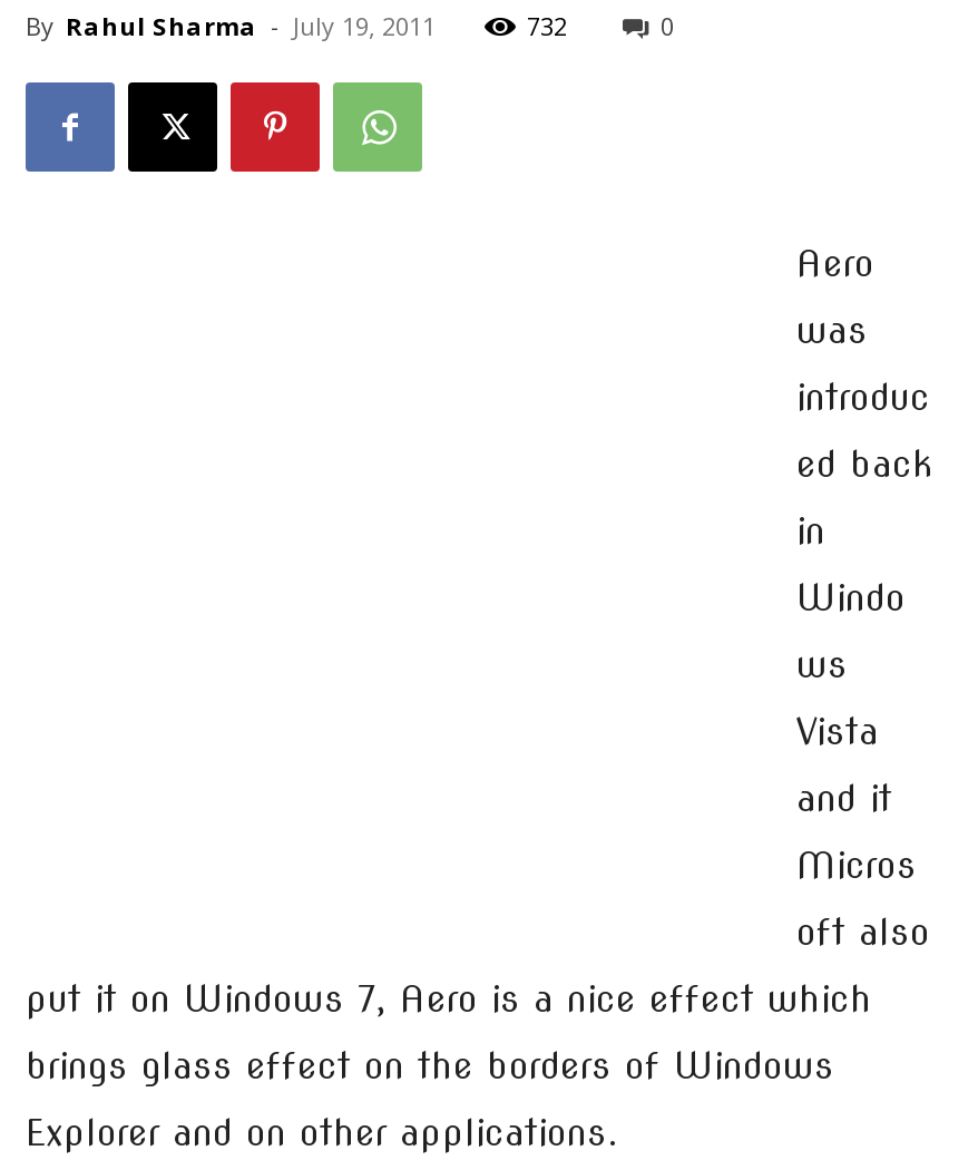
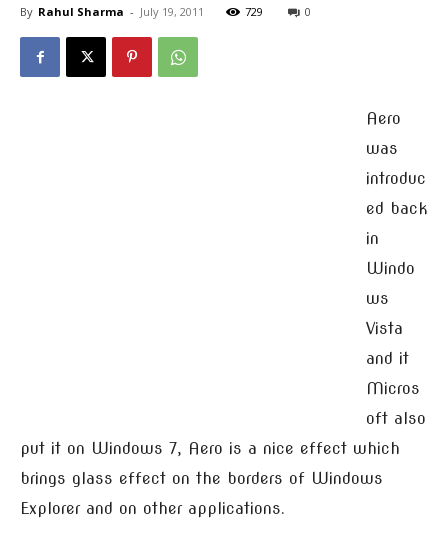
- 732
+ 729
